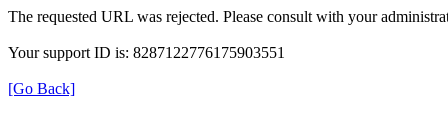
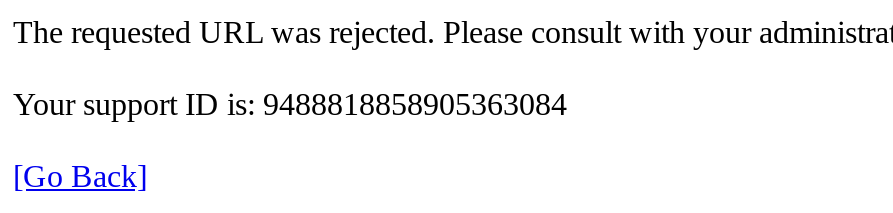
- Your support ID is: 8287122776175903551
+ Your support ID is: 9488818858905363084
